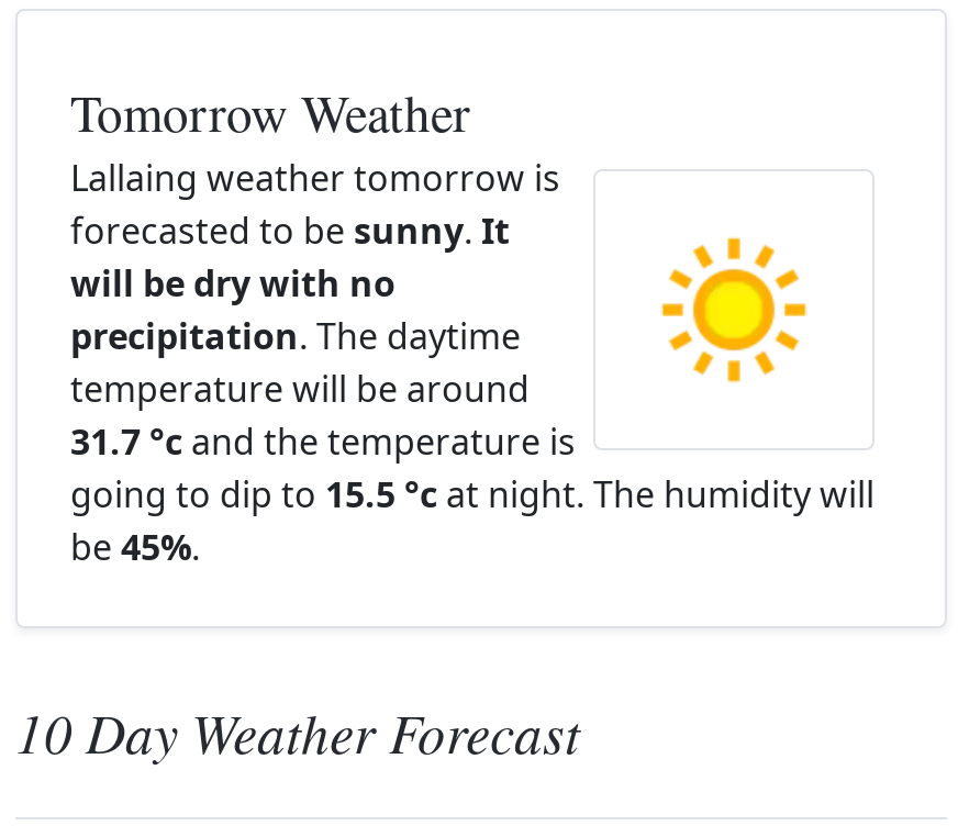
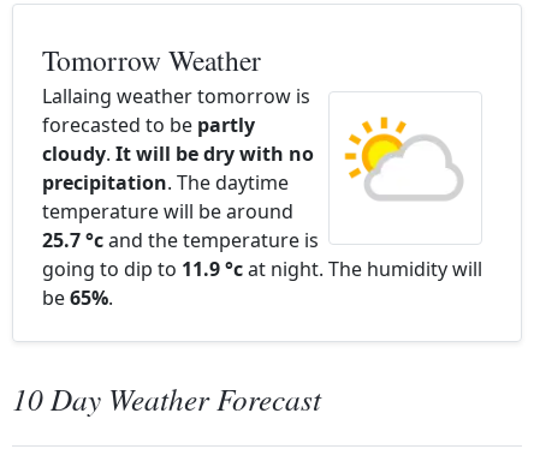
- forecasted to be sunny. It
- will be dry with no
+ forecasted to be partly
+ cloudy. It will be dry with no

- [image]
- 31.7 °c and the temperature is
+ [image]
+ 25.7 °c and the temperature is

- going to dip to 15.5 °c at night. The humidity will
+ going to dip to 11.9 °c at night. The humidity will

- be 45%.
+ be 65%.
